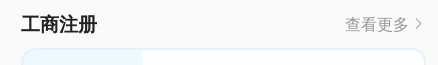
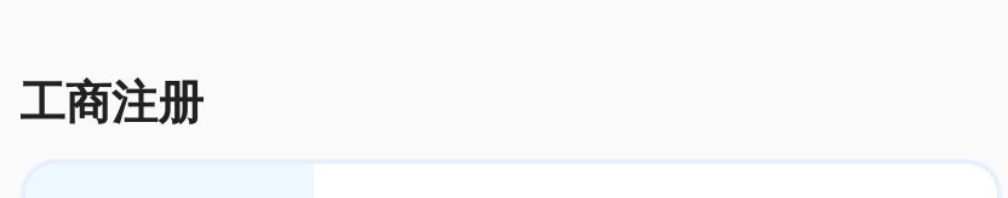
- 查看更多
